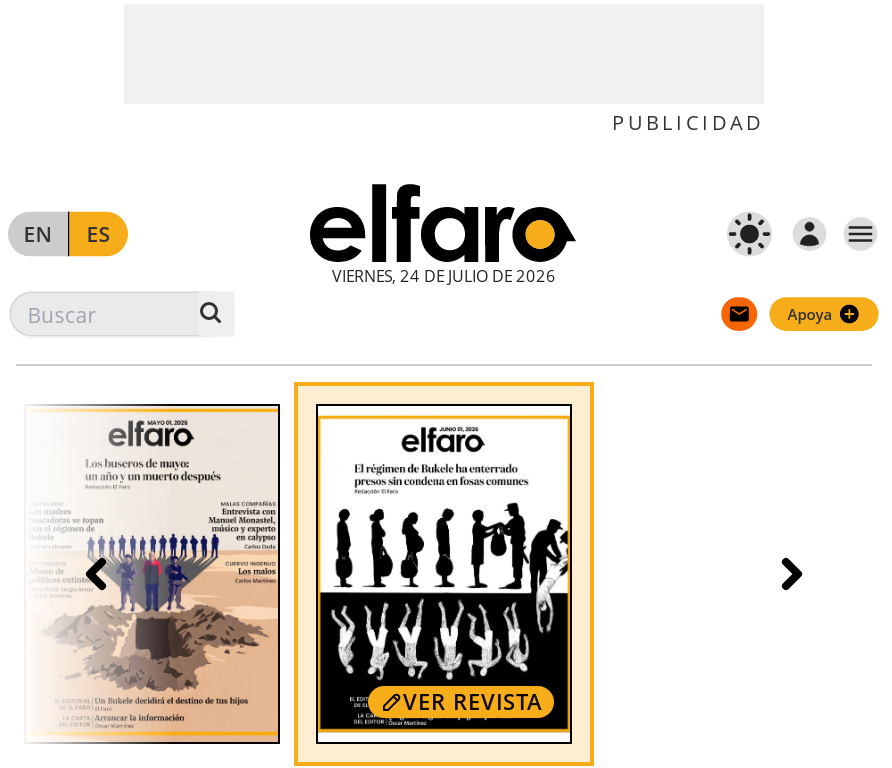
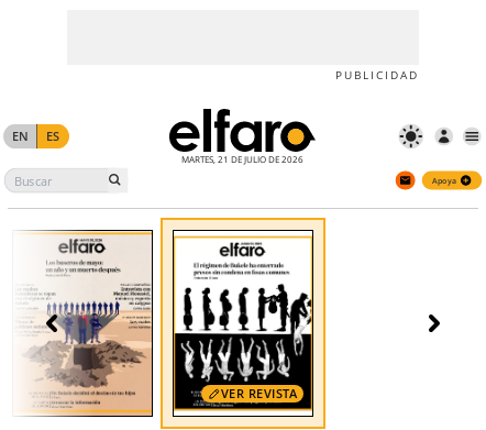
- VIERNES, 24 DE JULIO DE 2026
+ MARTES, 21 DE JULIO DE 2026
